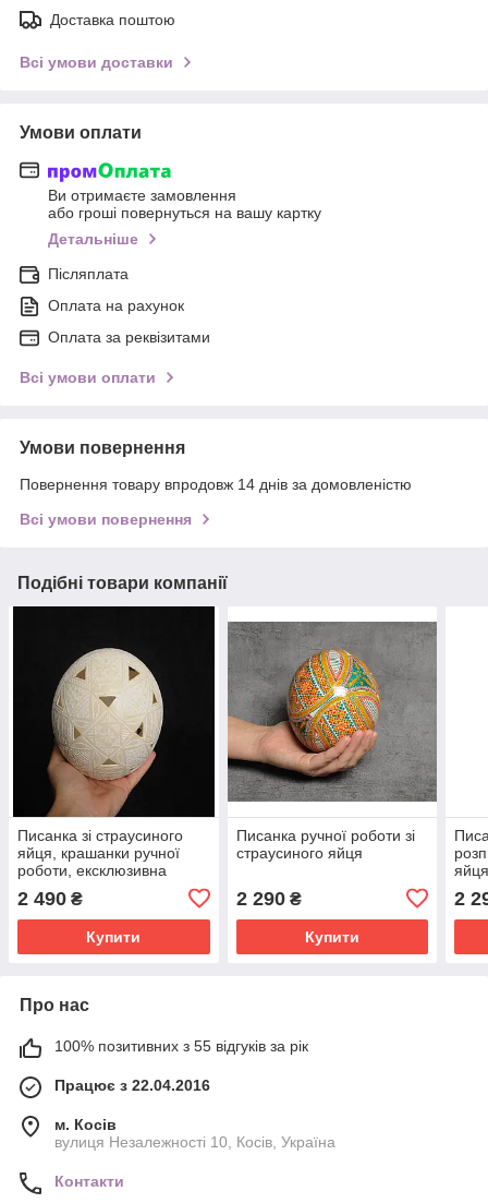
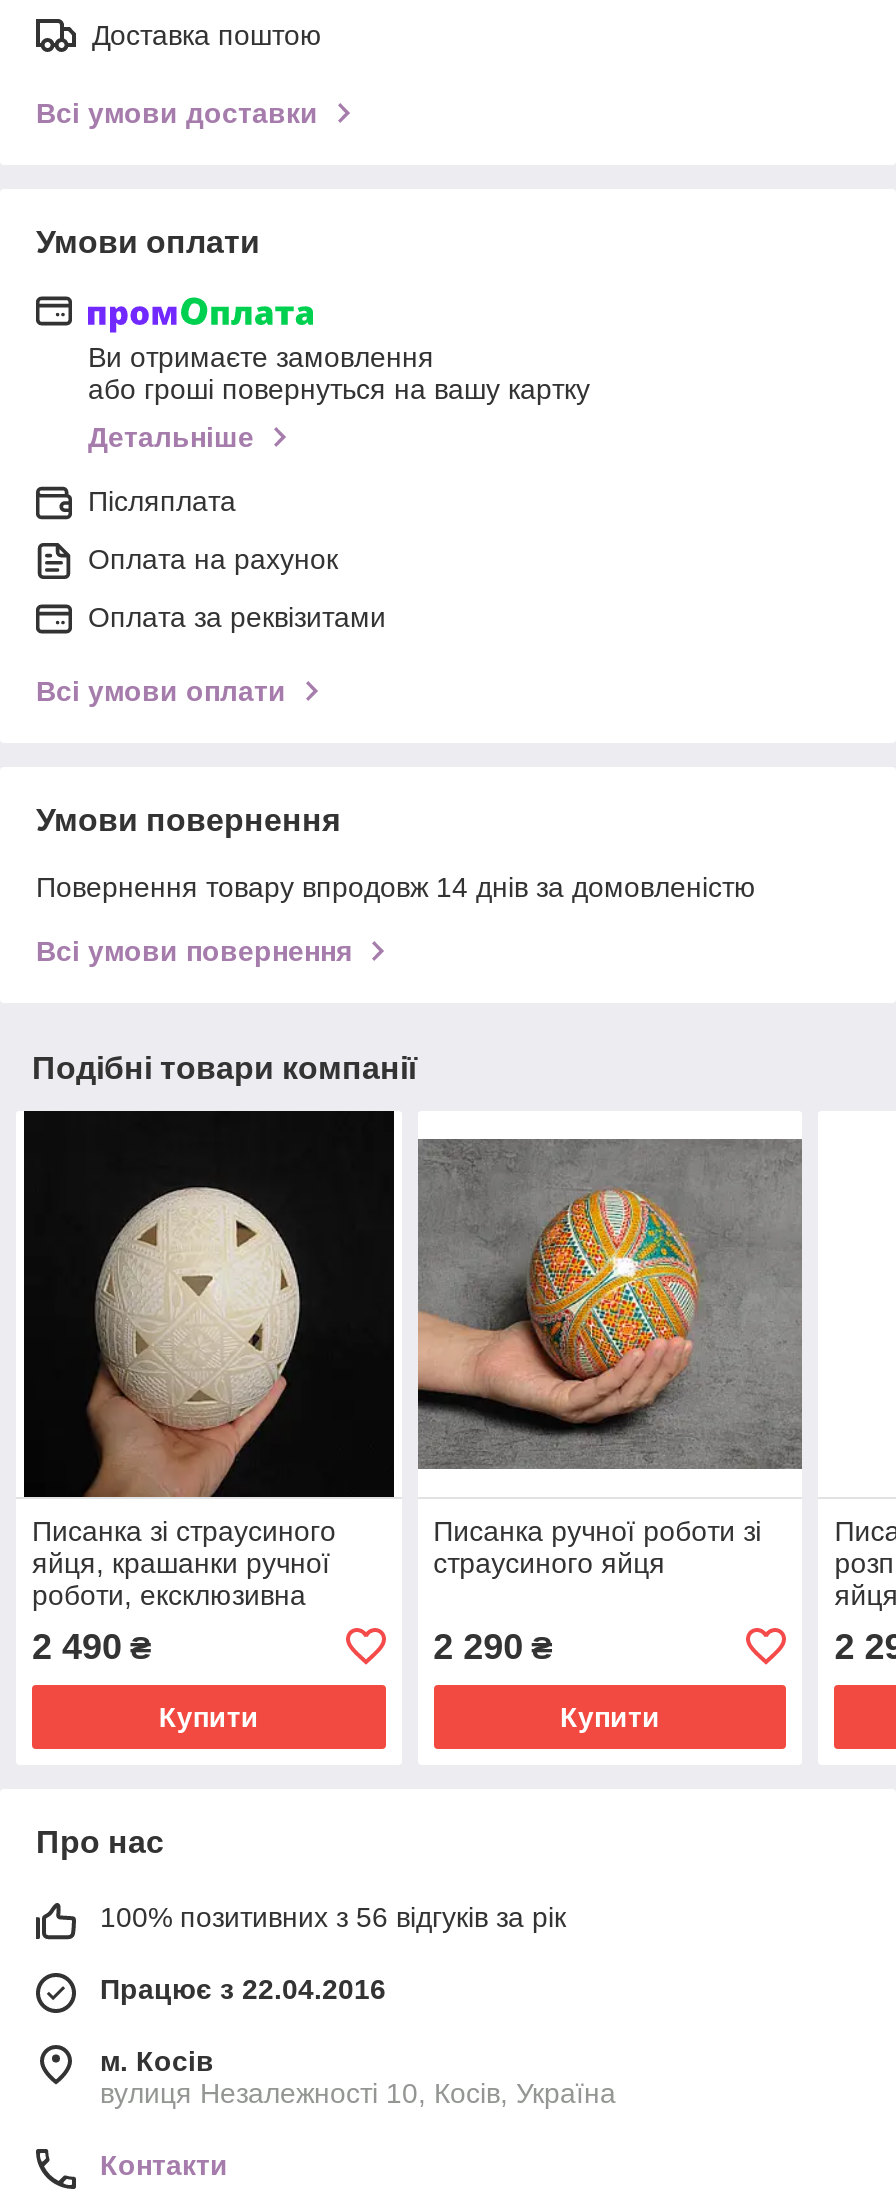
- 100% позитивних з 55 відгуків за рік
+ 100% позитивних з 56 відгуків за рік
